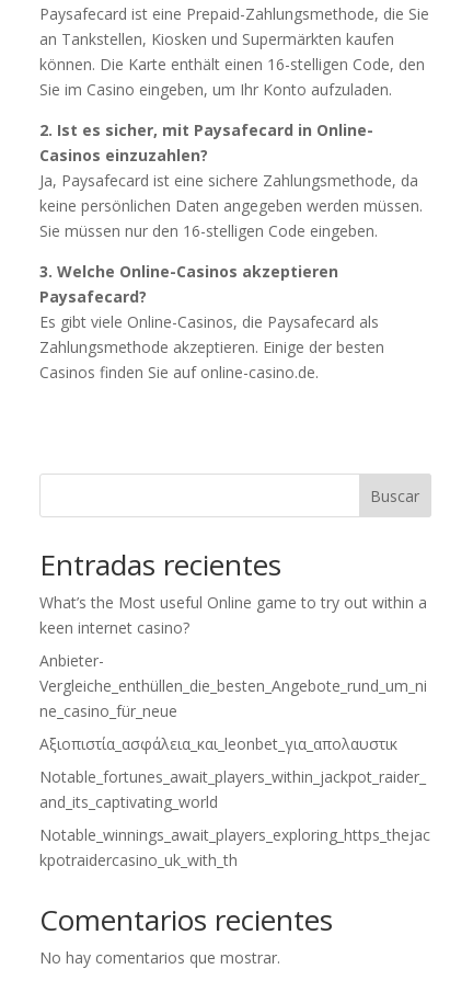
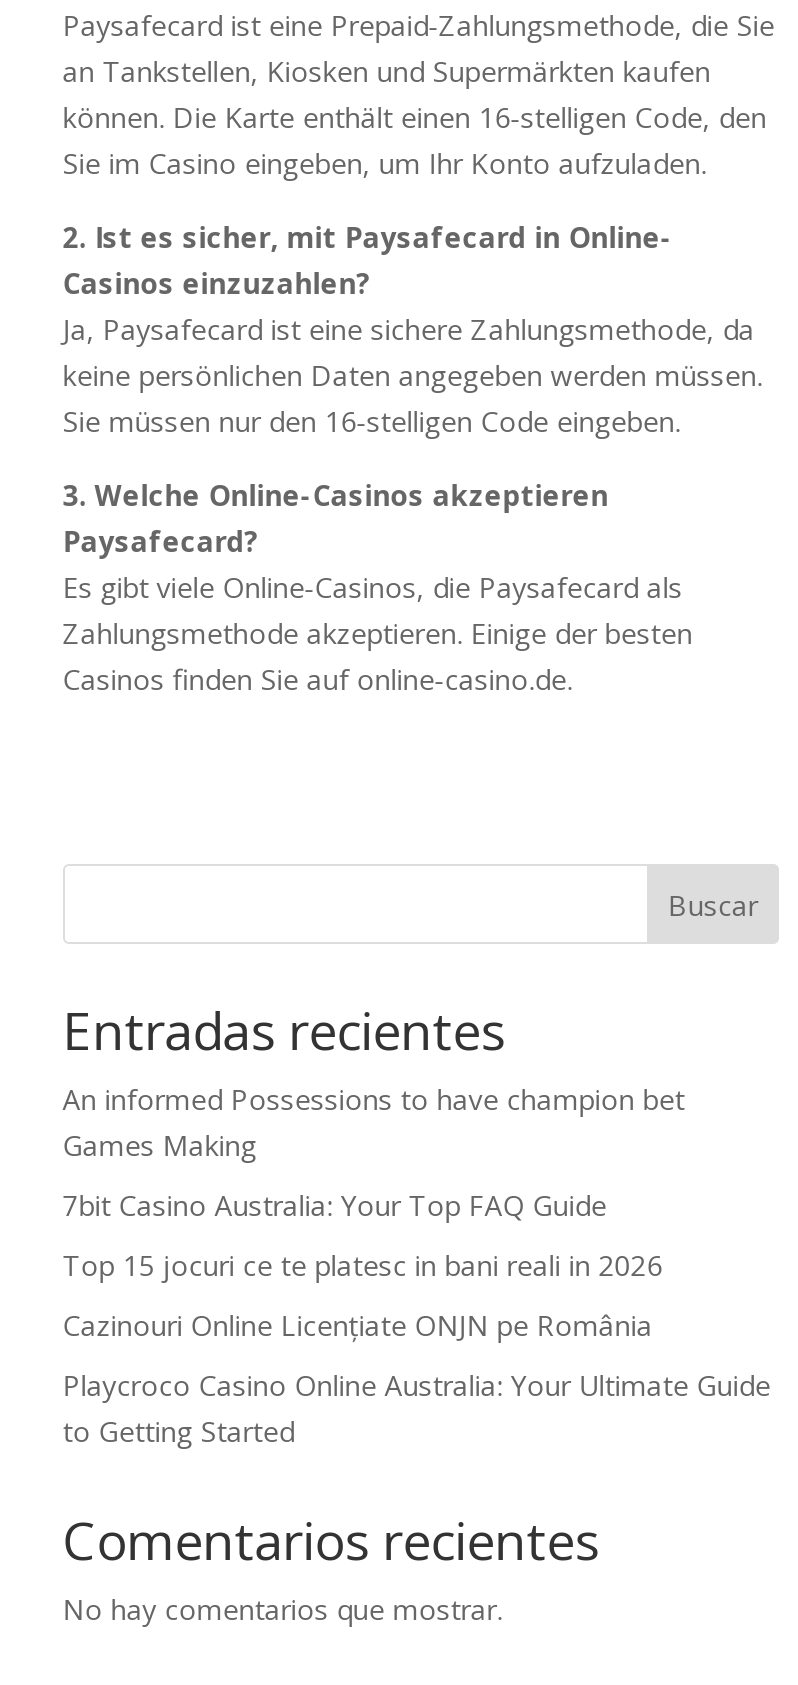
- What’s the Most useful Online game to try out within a
- keen internet casino?
+ An informed Possessions to have champion bet
+ Games Making

- Anbieter-
- Vergleiche_enthüllen_die_besten_Angebote_rund_um_ni
- ne_casino_für_neue
+ 7bit Casino Australia: Your Top FAQ Guide

- Αξιοπιστία_ασφάλεια_και_leonbet_για_απολαυστικ
+ Top 15 jocuri ce te platesc in bani reali in 2026

- Notable_fortunes_await_players_within_jackpot_raider_
- and_its_captivating_world
+ Cazinouri Online Licențiate ONJN pe România

- Notable_winnings_await_players_exploring_https_thejac
- kpotraidercasino_uk_with_th
+ Playcroco Casino Online Australia: Your Ultimate Guide
+ to Getting Started
